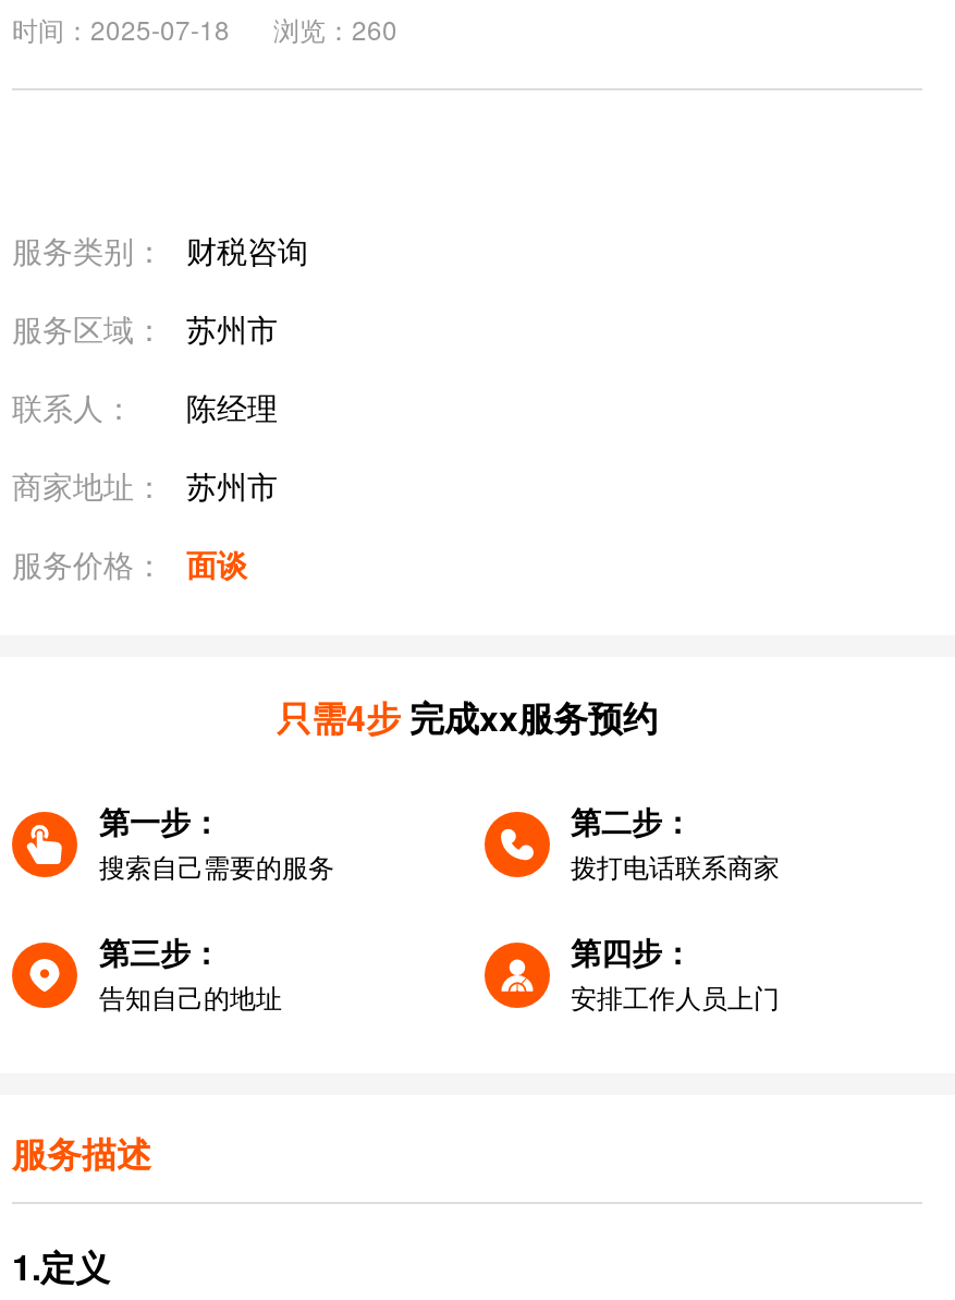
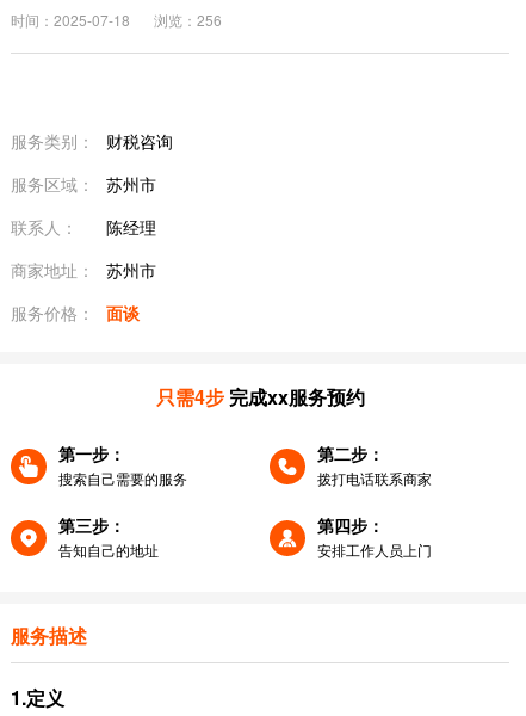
- 时间：2025-07-18 浏览：260
+ 时间：2025-07-18 浏览：256
